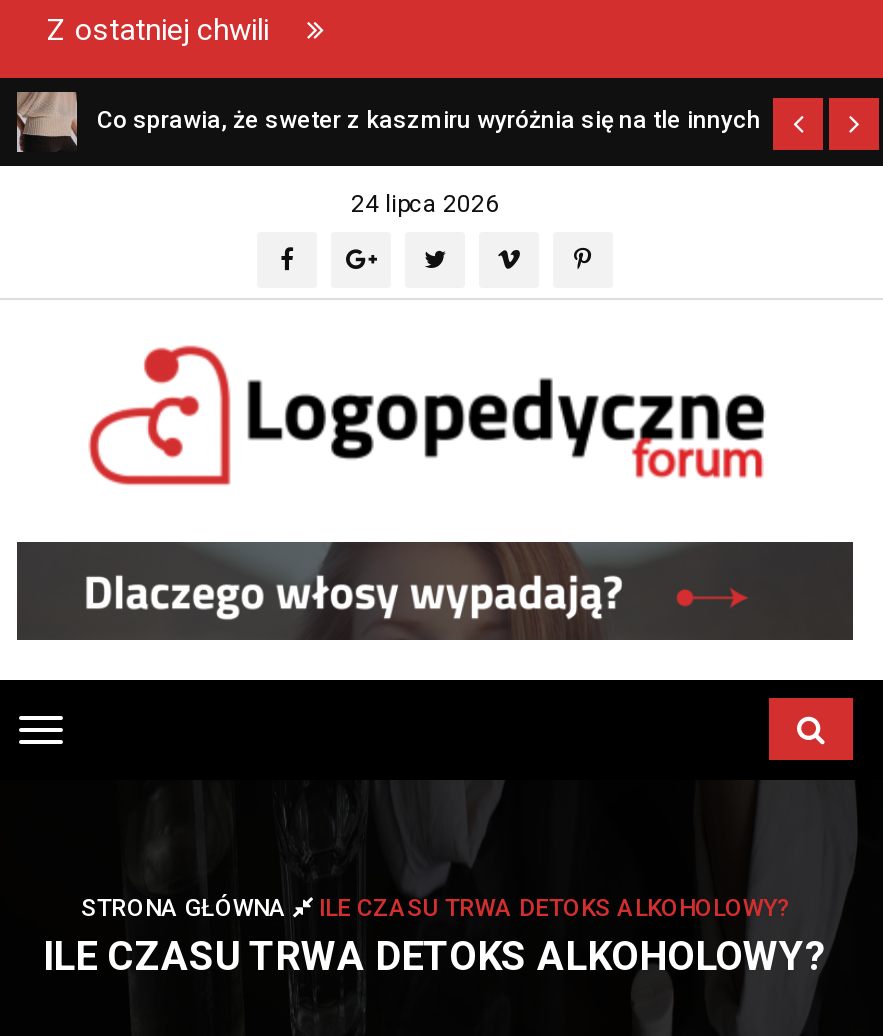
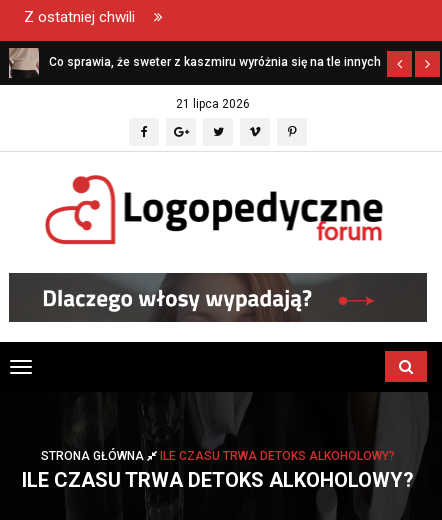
- 24 lipca 2026
+ 21 lipca 2026
